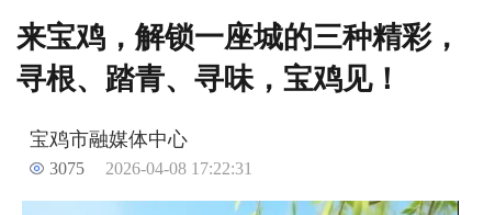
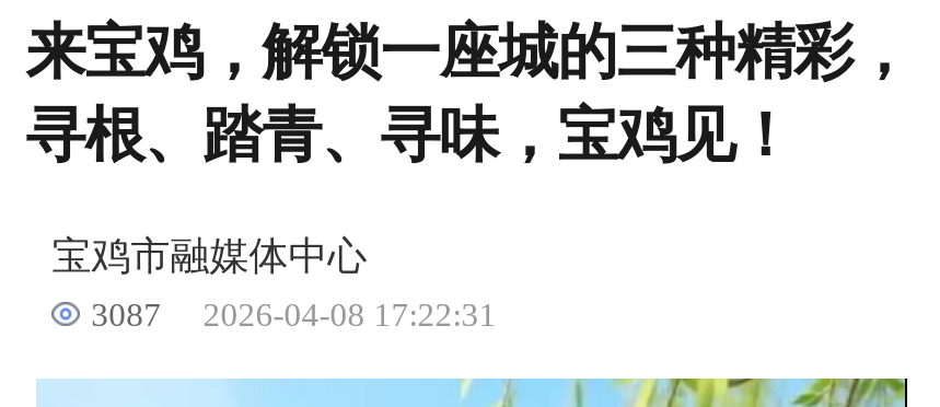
- 3075 2026-04-08 17:22:31
+ 3087 2026-04-08 17:22:31
